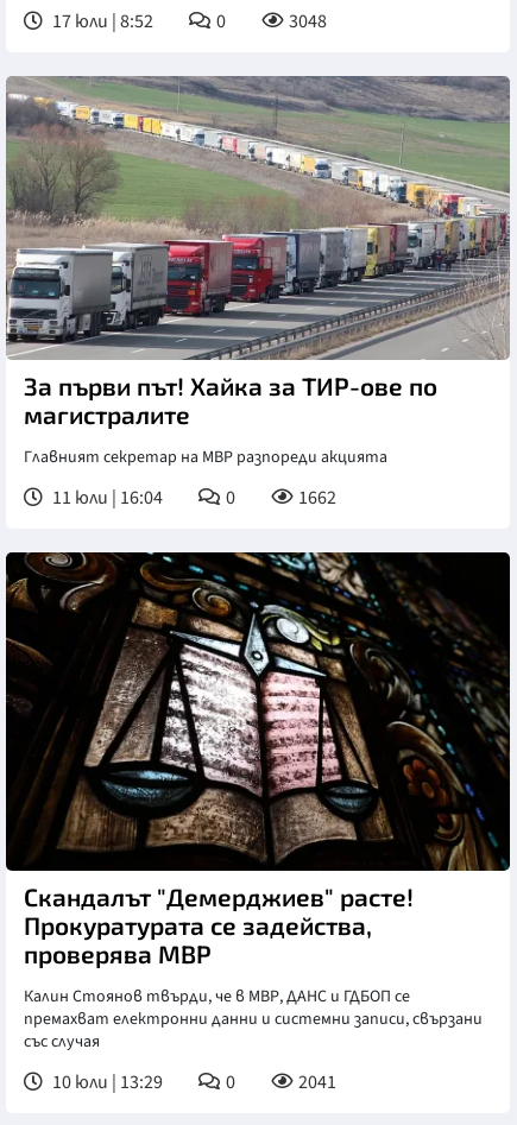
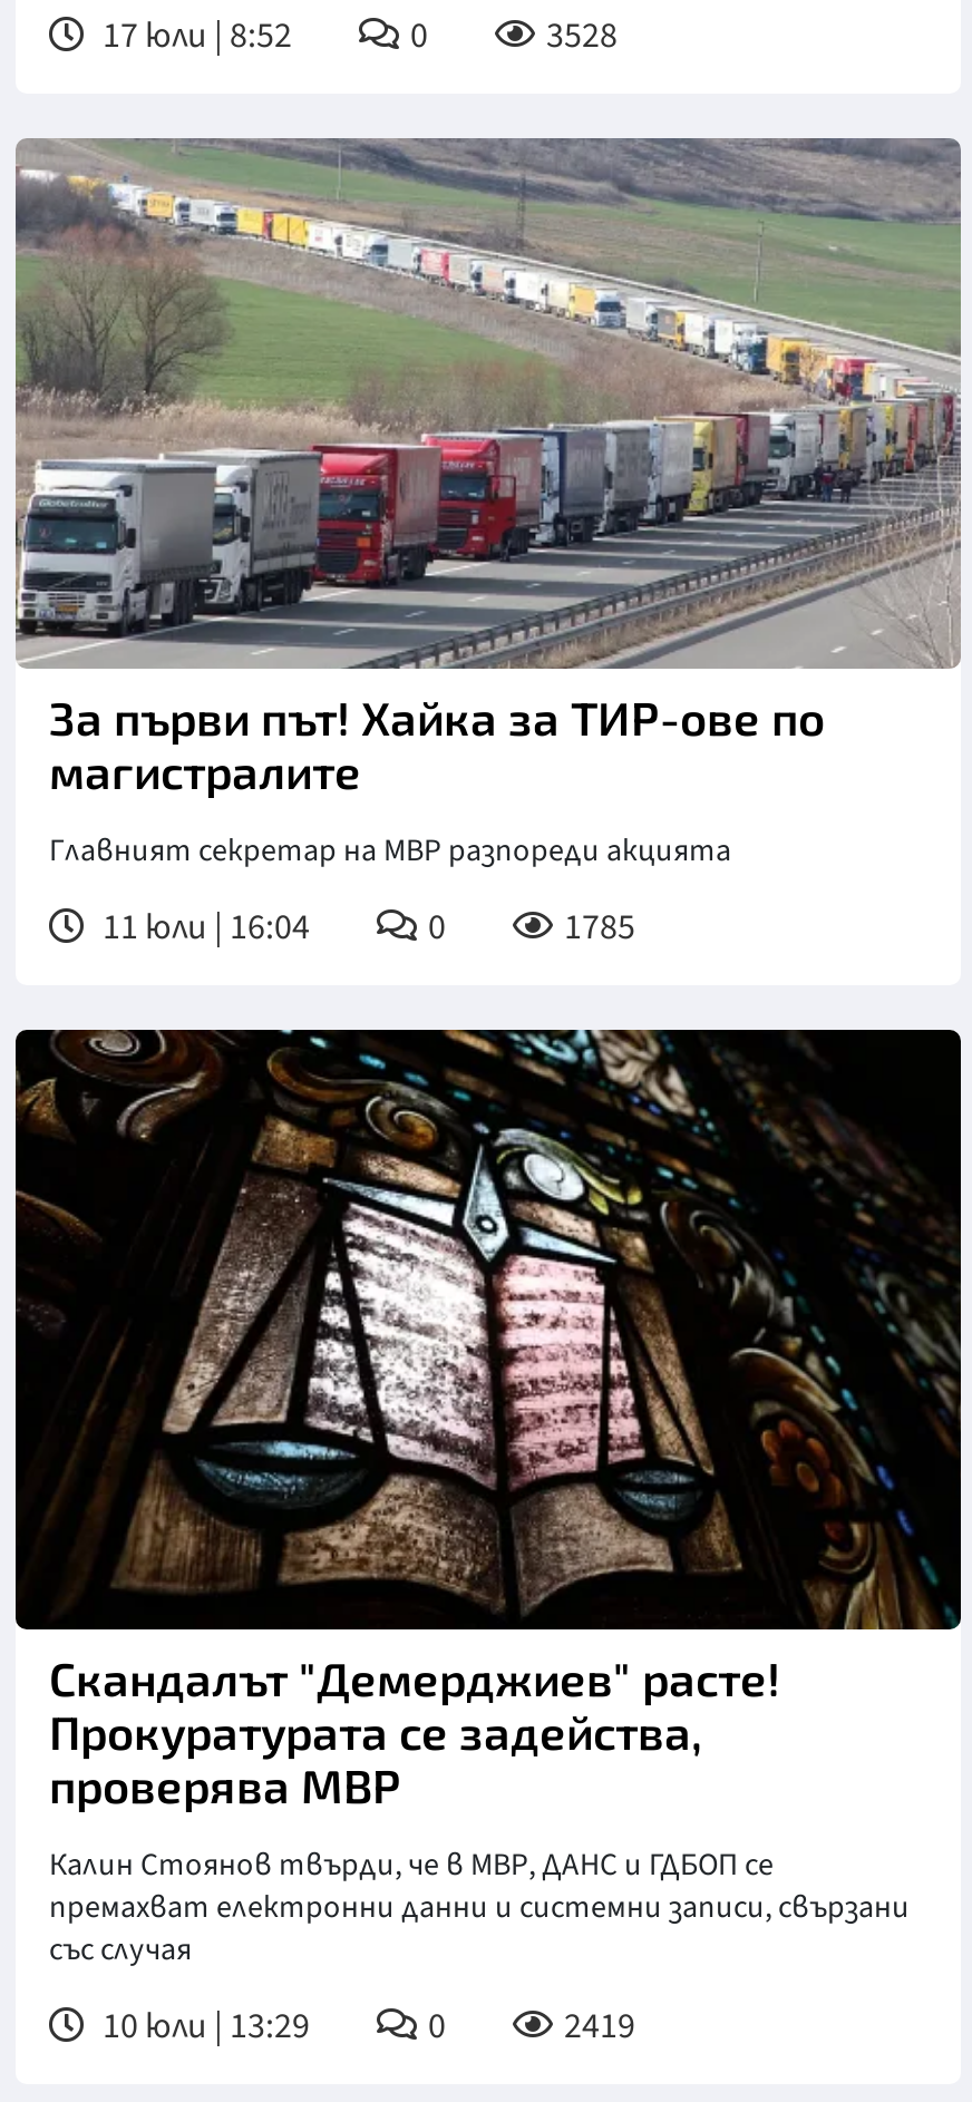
- 3048
+ 3528

- 1662
+ 1785

- 2041
+ 2419
